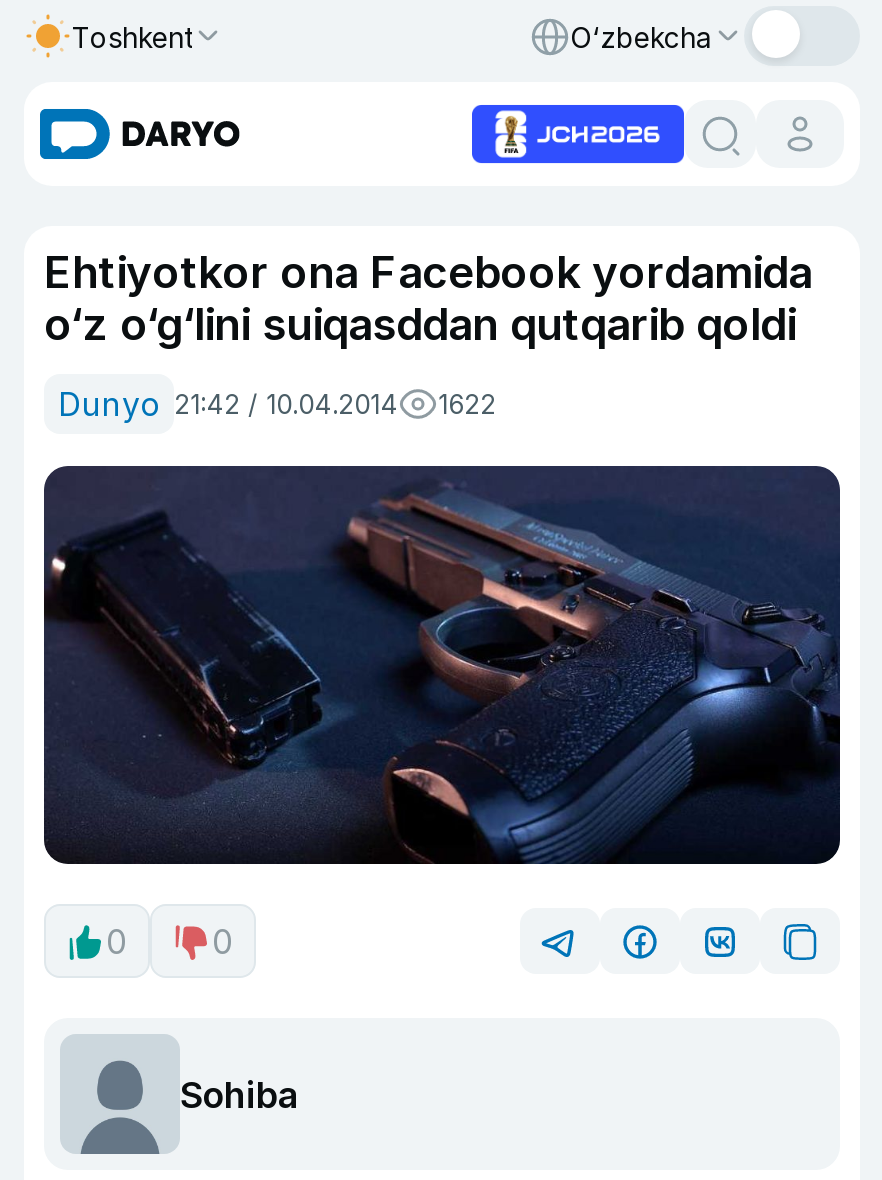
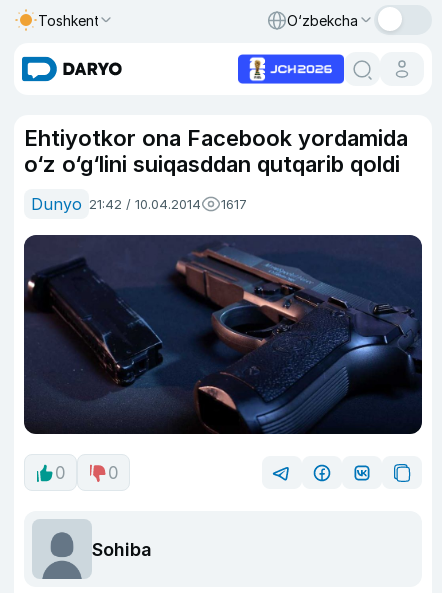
- Dunyo 21:42 / 10.04.2014 1622
+ Dunyo 21:42 / 10.04.2014 1617
